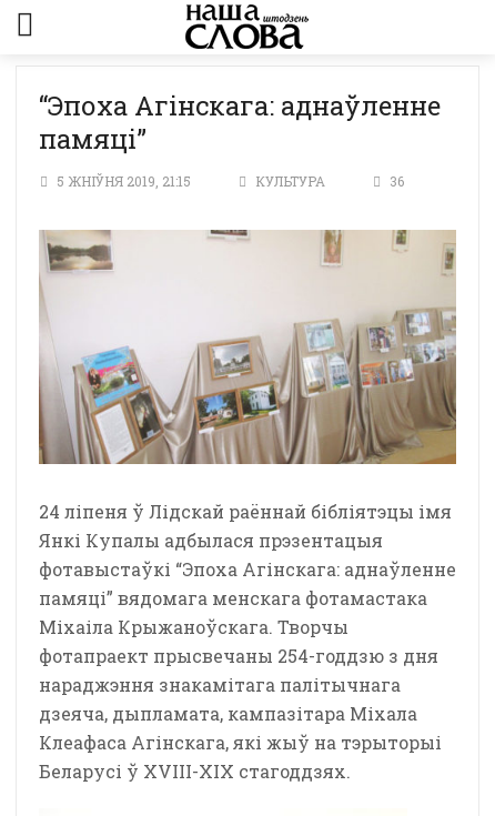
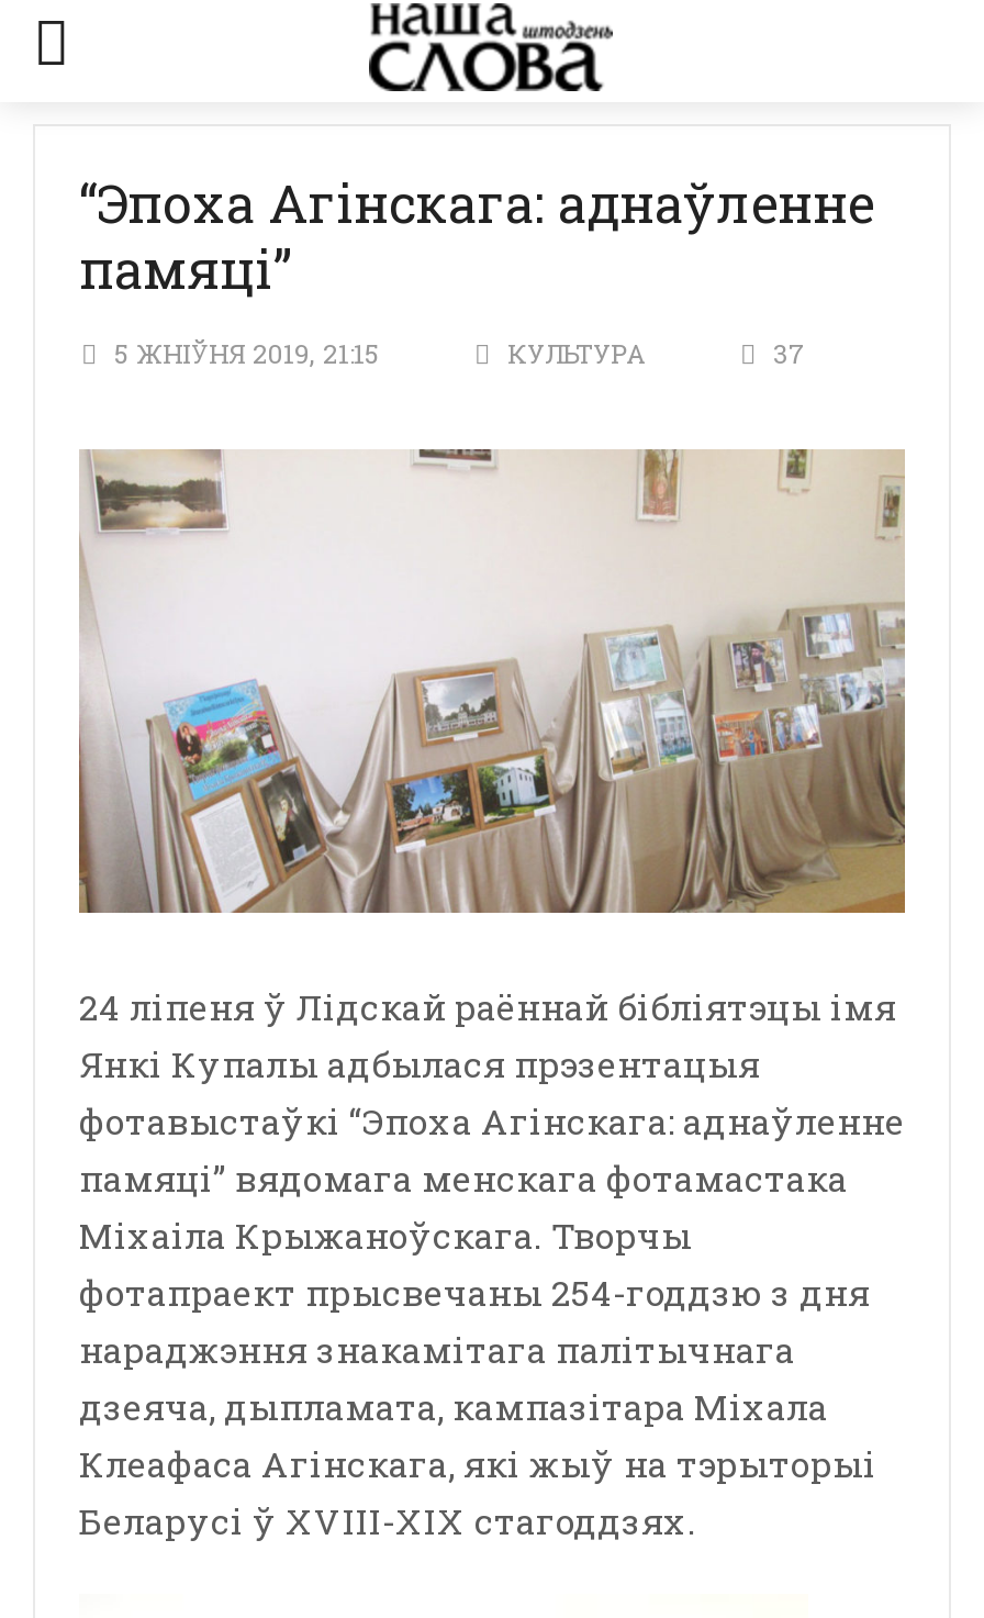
- 36
+ 37
